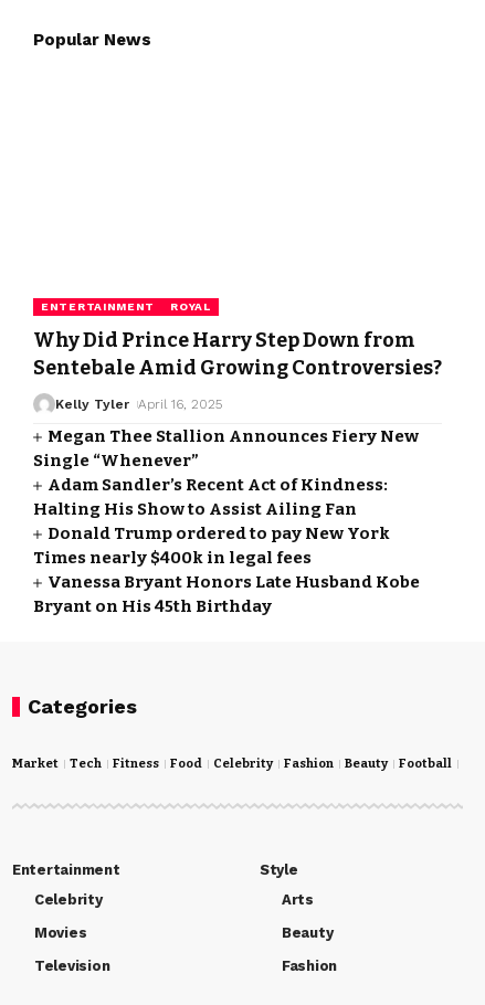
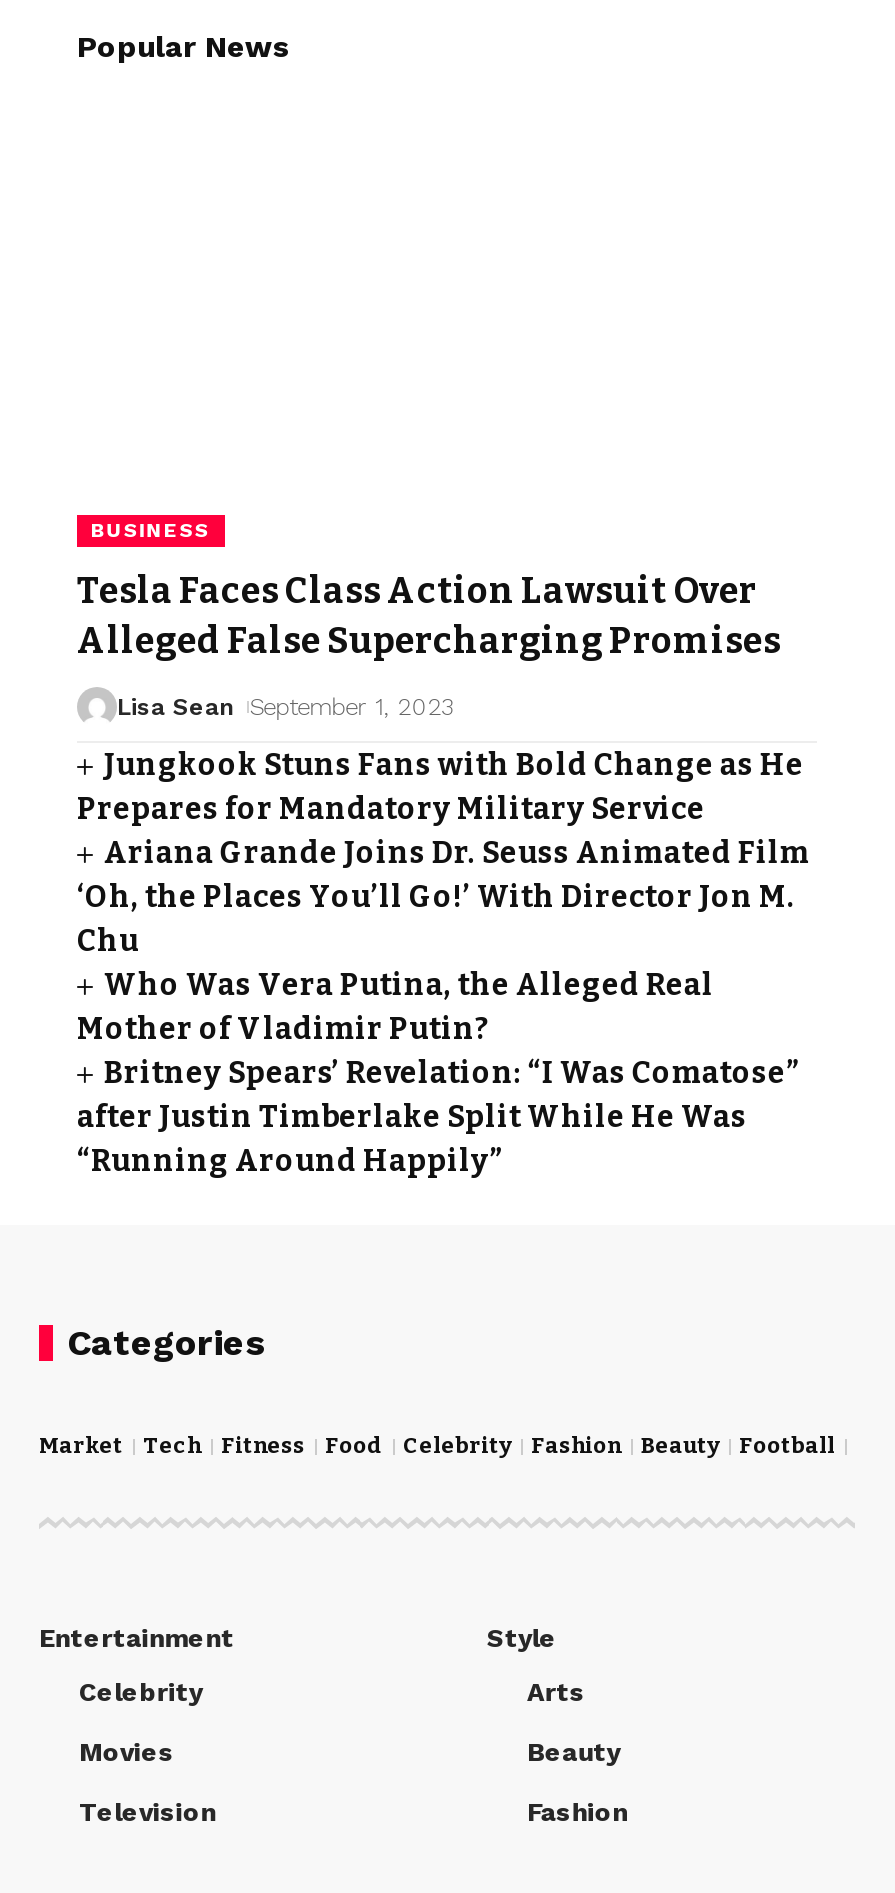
- ENTERTAINMENT
- ROYAL
+ BUSINESS

- Why Did Prince Harry Step Down from
- Sentebale Amid Growing Controversies?
+ Tesla Faces Class Action Lawsuit Over
+ Alleged False Supercharging Promises

- Kelly Tyler April 16, 2025
+ Lisa Sean September 1, 2023

- Megan Thee Stallion Announces Fiery New
- Single “Whenever”
- Adam Sandler’s Recent Act of Kindness:
- Halting His Show to Assist Ailing Fan
- Donald Trump ordered to pay New York
- Times nearly $400k in legal fees
- Vanessa Bryant Honors Late Husband Kobe
- Bryant on His 45th Birthday
+ Jungkook Stuns Fans with Bold Change as He
+ Prepares for Mandatory Military Service
+ Ariana Grande Joins Dr. Seuss Animated Film
+ ‘Oh, the Places You’ll Go!’ With Director Jon M.
+ Chu
+ Who Was Vera Putina, the Alleged Real
+ Mother of Vladimir Putin?
+ Britney Spears’ Revelation: “I Was Comatose”
+ after Justin Timberlake Split While He Was
+ “Running Around Happily”
